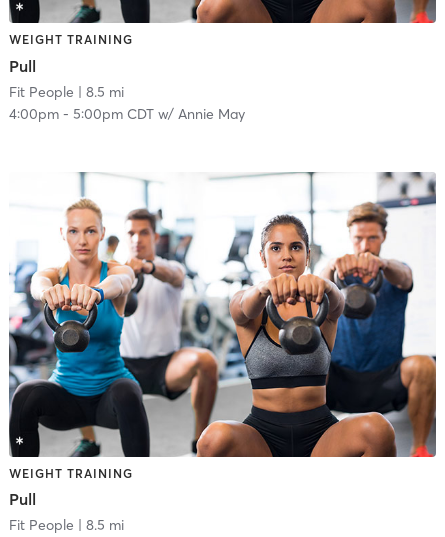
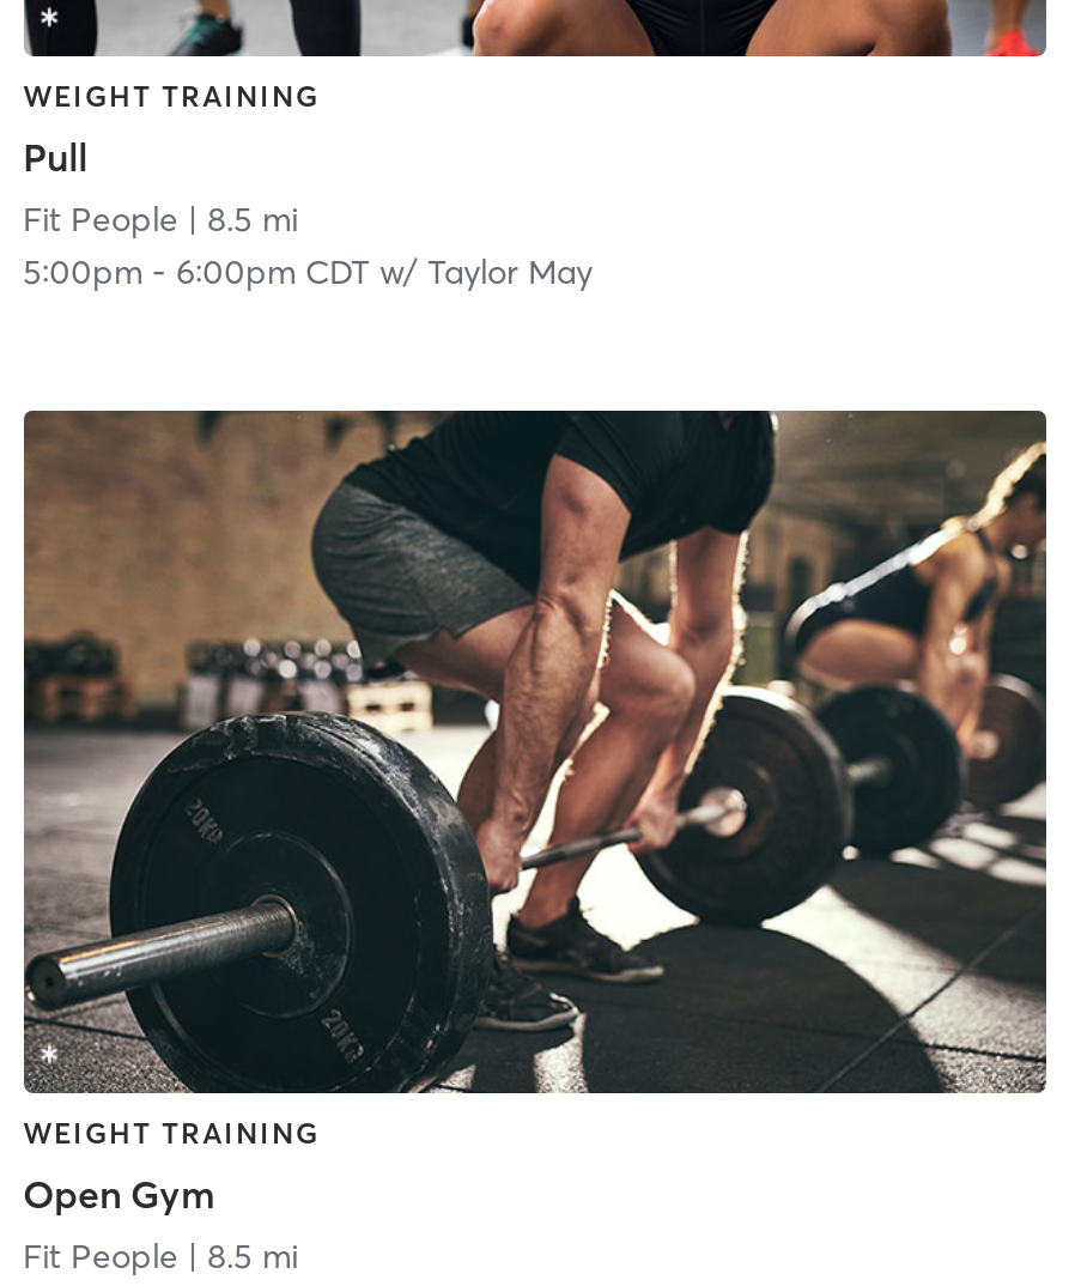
- 4:00pm - 5:00pm CDT w/ Annie May
+ 5:00pm - 6:00pm CDT w/ Taylor May

- [image]
- Pull
+ [image]
+ Open Gym
